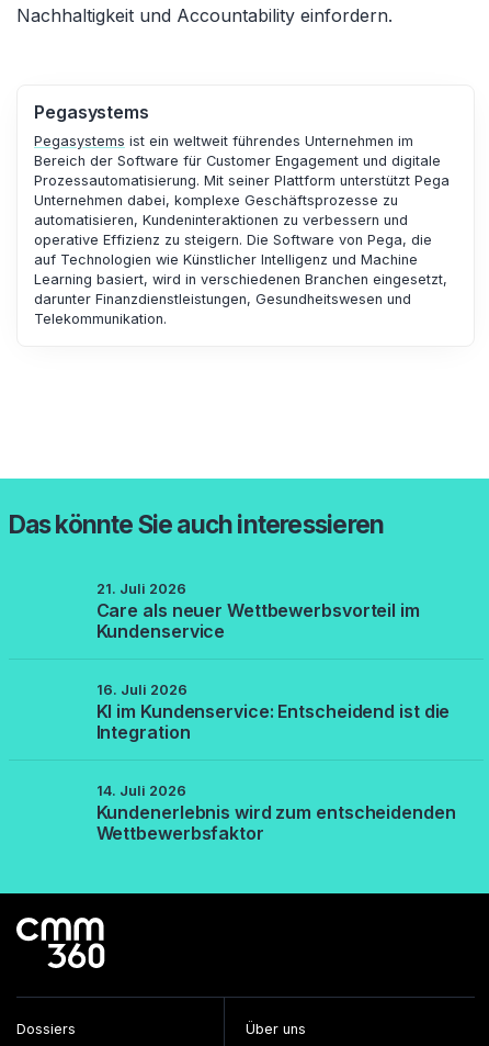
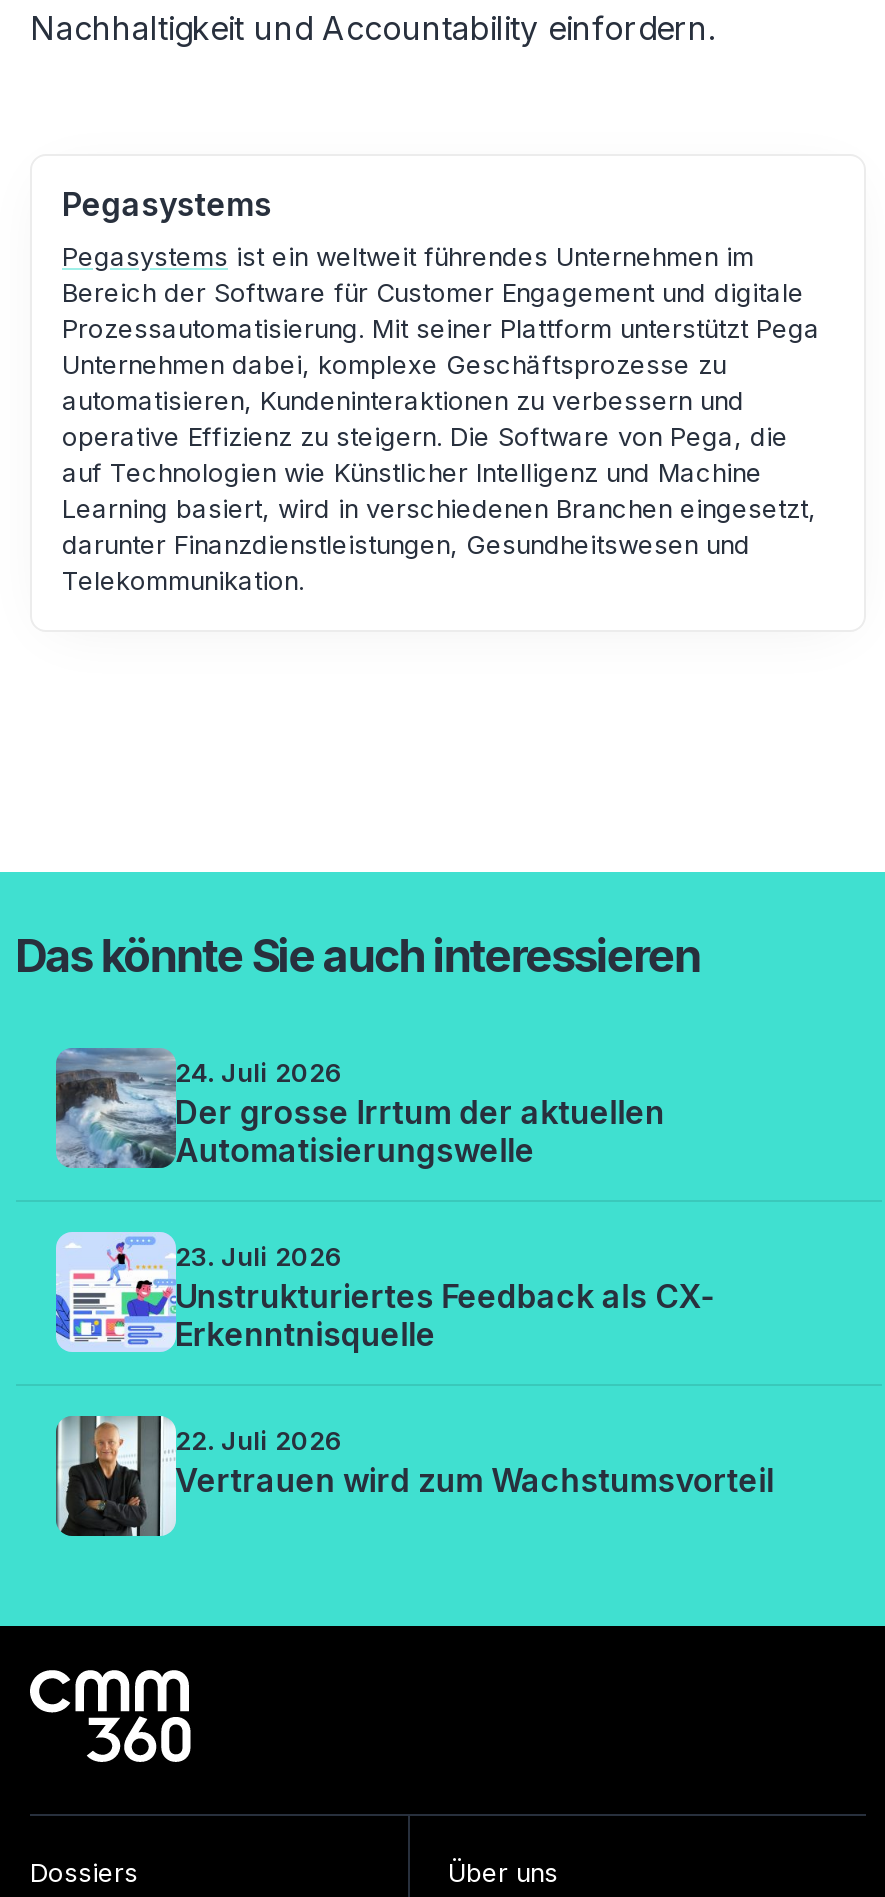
+ [image]

+ [image]

+ [image]

- 21. Juli 2026
- Care als neuer Wettbewerbsvorteil im
- Kundenservice
+ 24. Juli 2026
+ Der grosse Irrtum der aktuellen
+ Automatisierungswelle

- 16. Juli 2026
- KI im Kundenservice: Entscheidend ist die
- Integration
+ 23. Juli 2026
+ Unstrukturiertes Feedback als CX-
+ Erkenntnisquelle

- 14. Juli 2026
- Kundenerlebnis wird zum entscheidenden
- Wettbewerbsfaktor
+ 22. Juli 2026
+ Vertrauen wird zum Wachstumsvorteil
